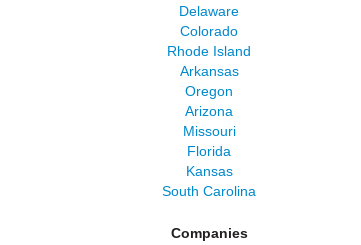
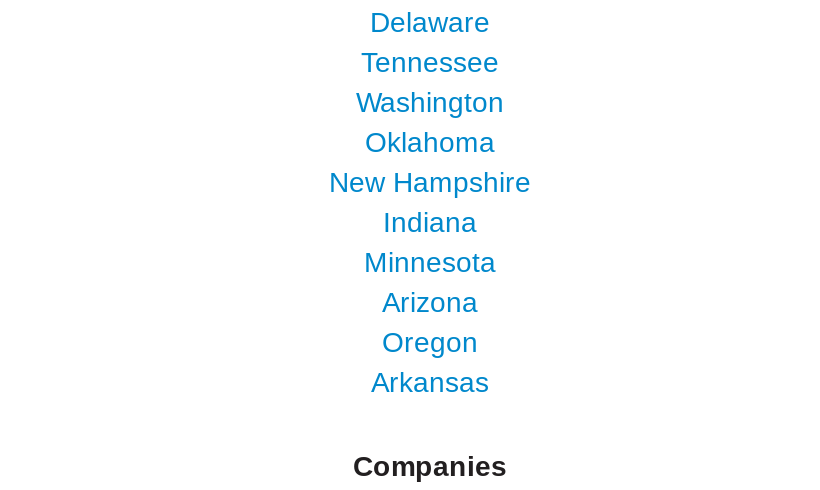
- Colorado
- Rhode Island
+ Tennessee
+ Washington
+ Oklahoma
+ New Hampshire
+ Indiana
+ Minnesota

moved down: Arkansas

moved up: Oregon | Arizona

- Missouri
- Florida
- Kansas
- South Carolina
